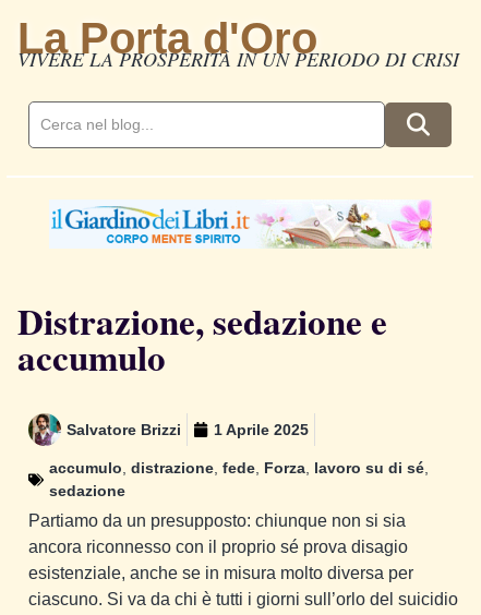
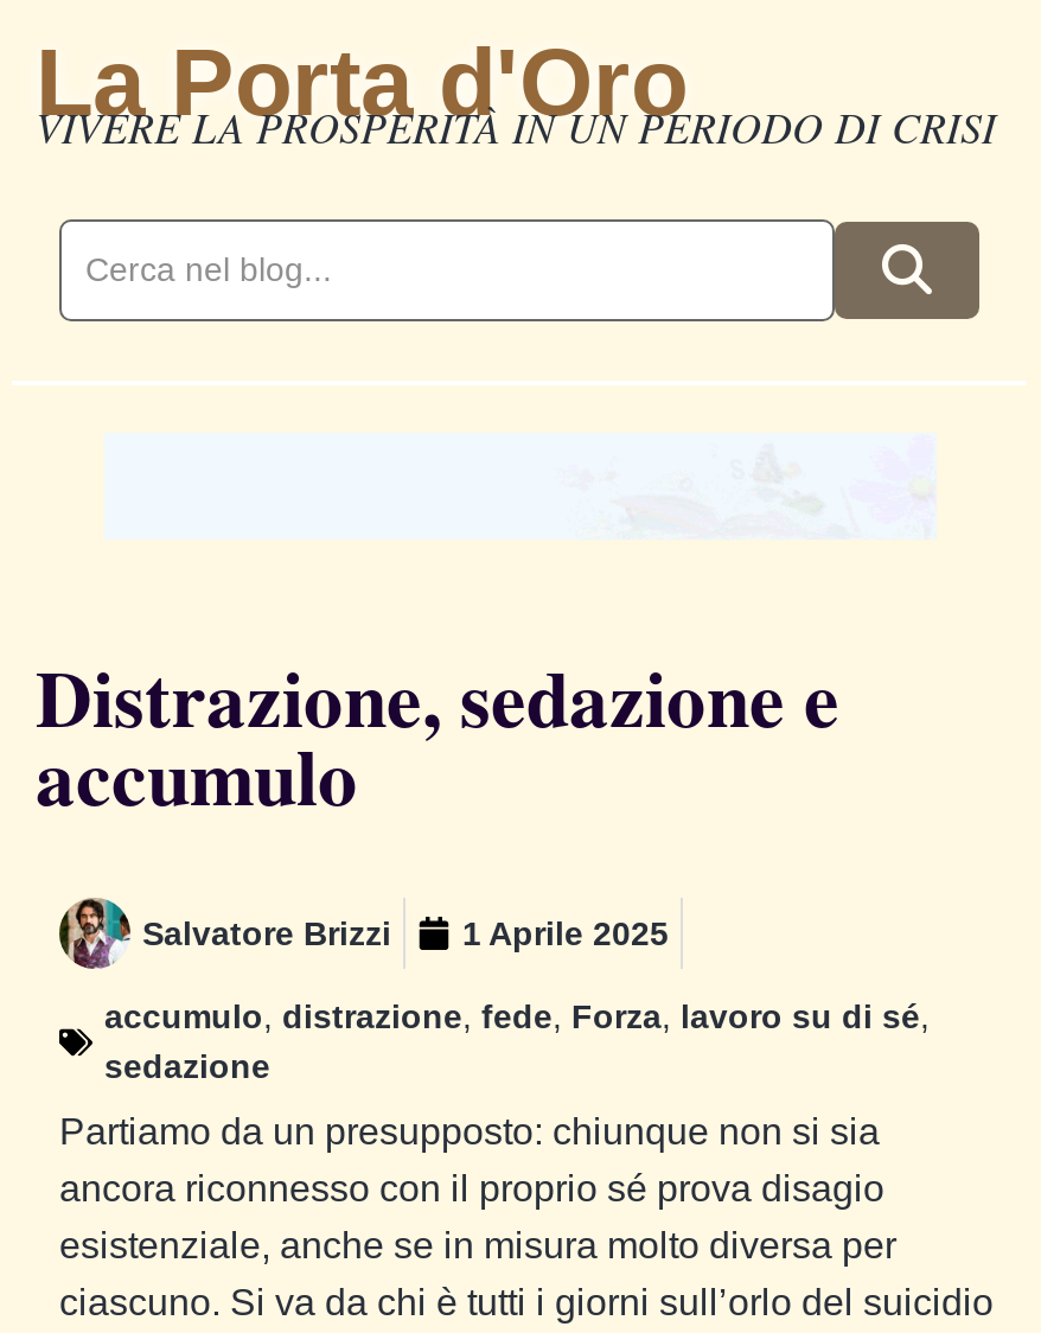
- [image]

- [image]
